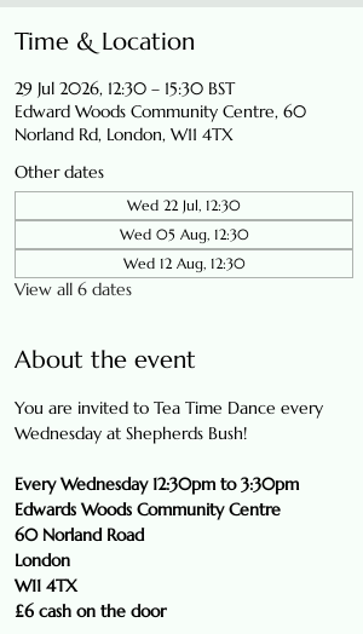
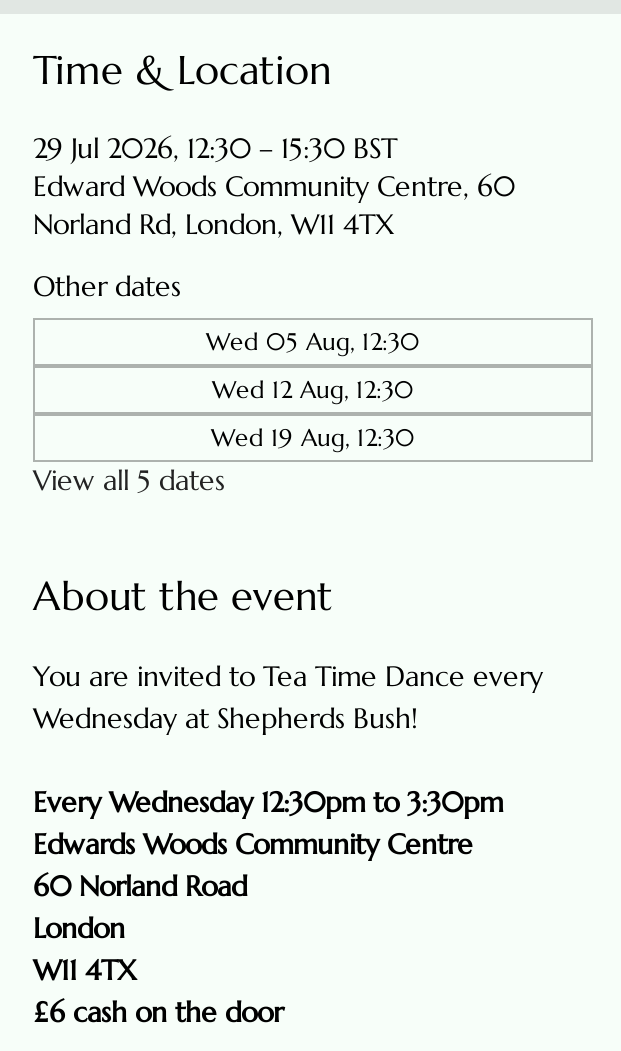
- Wed 22 Jul, 12:30

moved up: Wed 05 Aug, 12:30 | Wed 12 Aug, 12:30

- View all 6 dates
+ Wed 19 Aug, 12:30
+ View all 5 dates
